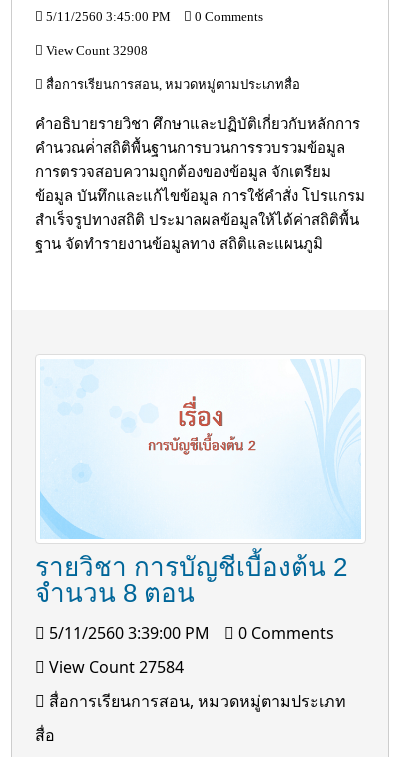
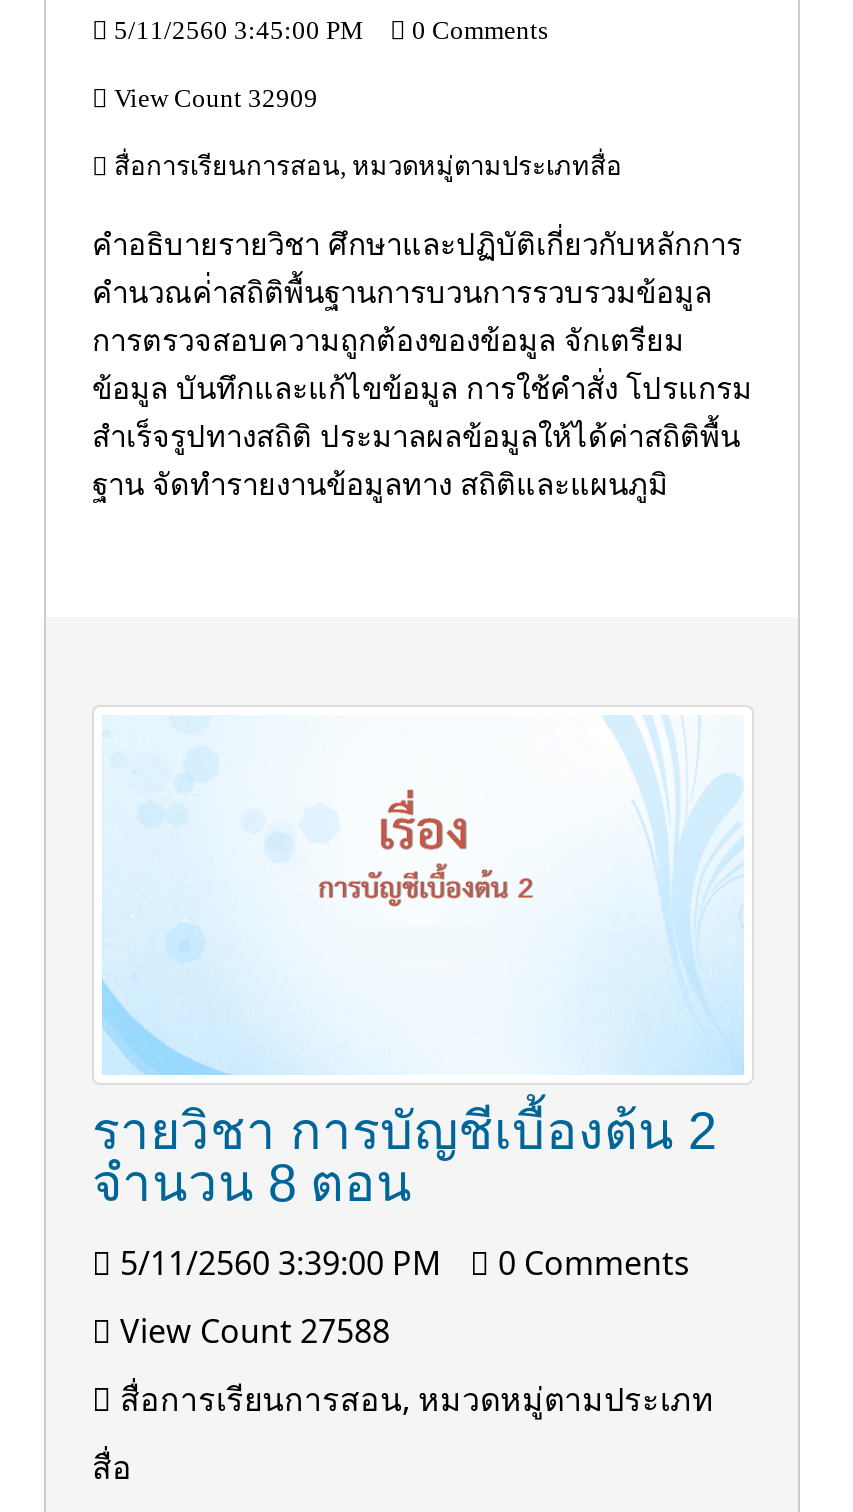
- View Count 32908
+ View Count 32909

- View Count 27584
+ View Count 27588
